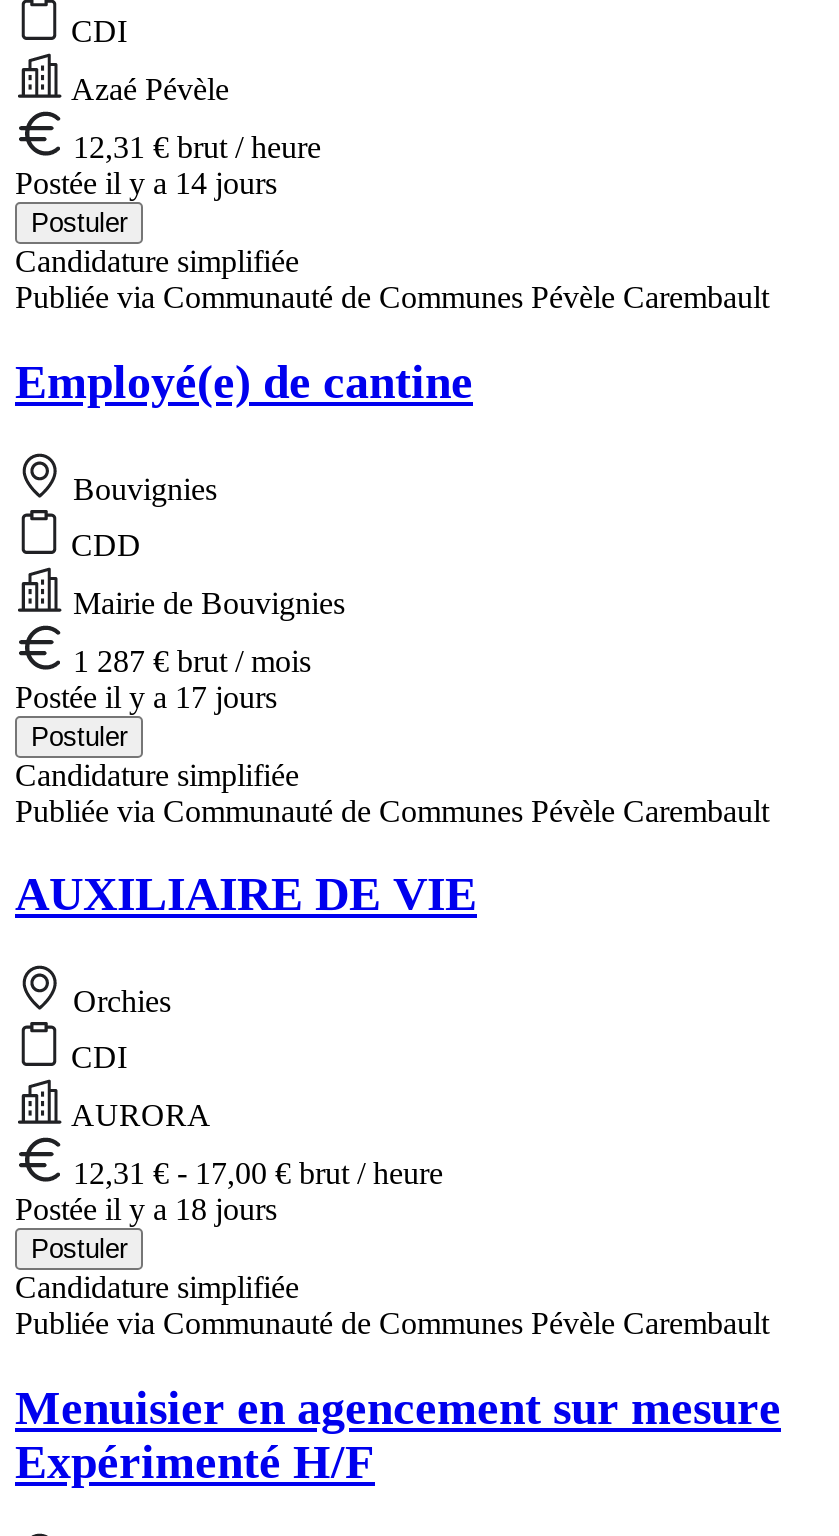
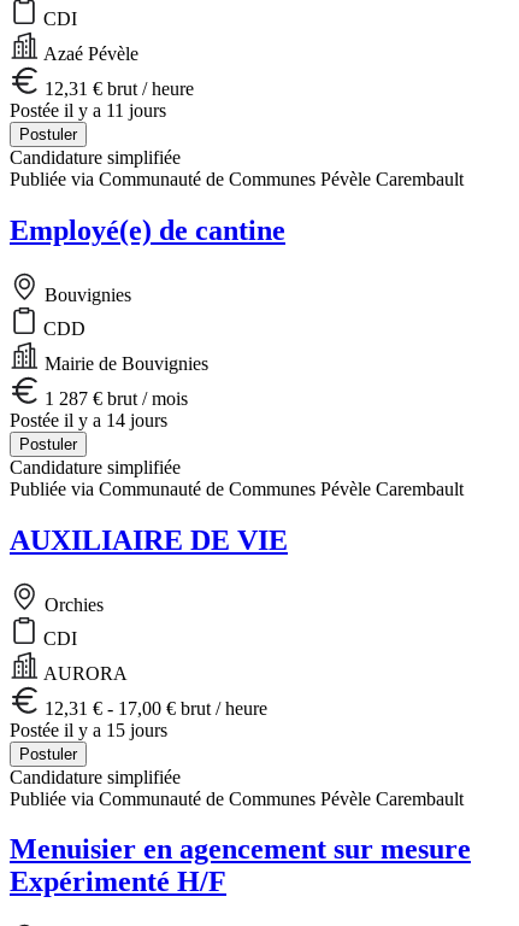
moved down: Postée il y a 14 jours

+ Postée il y a 11 jours

- Postée il y a 17 jours

- Postée il y a 18 jours
+ Postée il y a 15 jours
